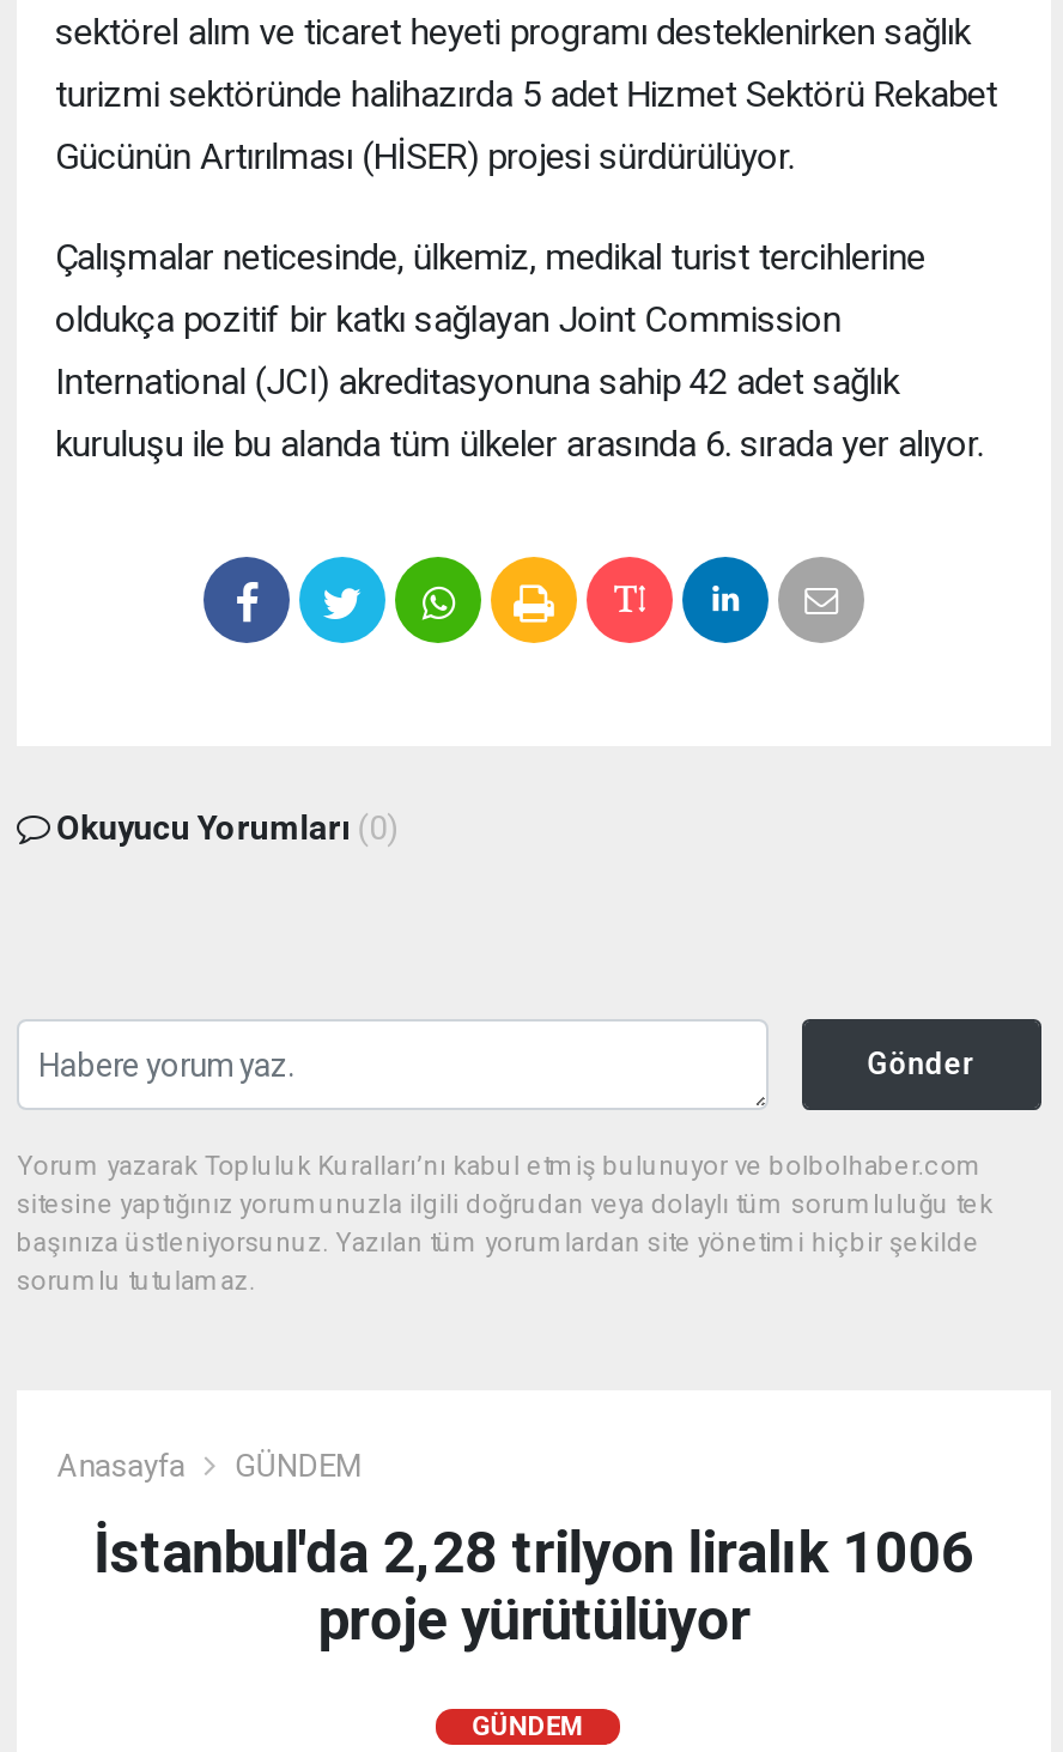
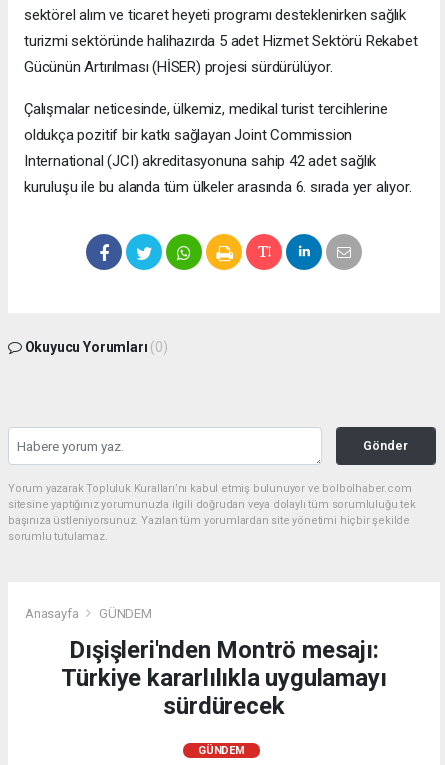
- İstanbul'da 2,28 trilyon liralık 1006
- proje yürütülüyor
+ Dışişleri'nden Montrö mesajı:
+ Türkiye kararlılıkla uygulamayı
+ sürdürecek
